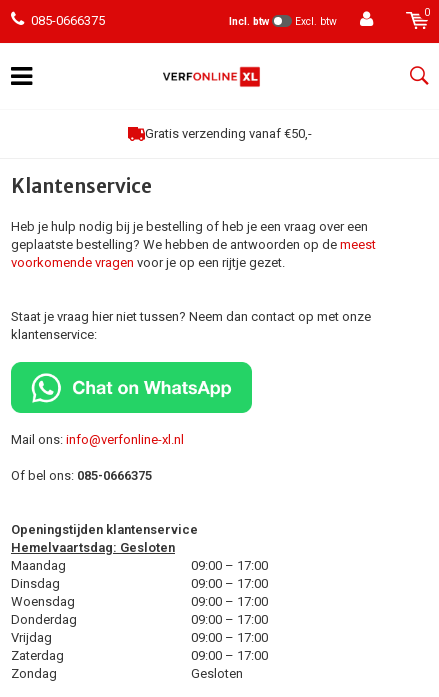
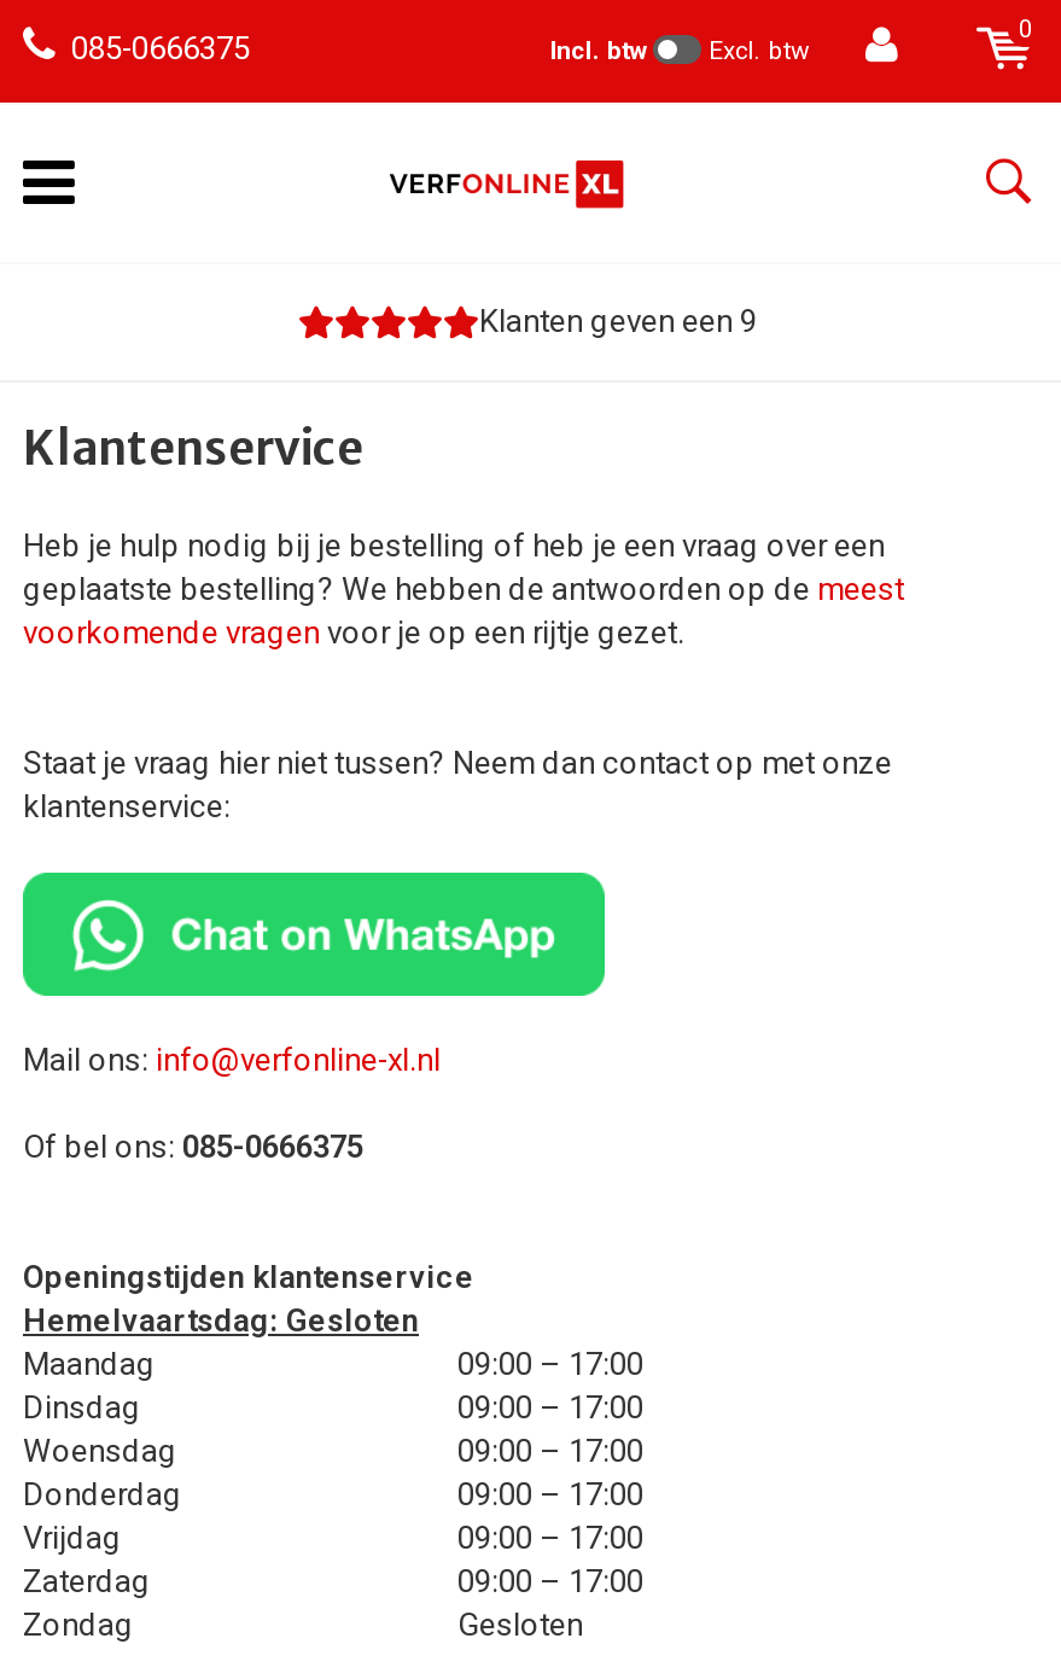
- Gratis verzending vanaf €50,-
+ Klanten geven een 9
